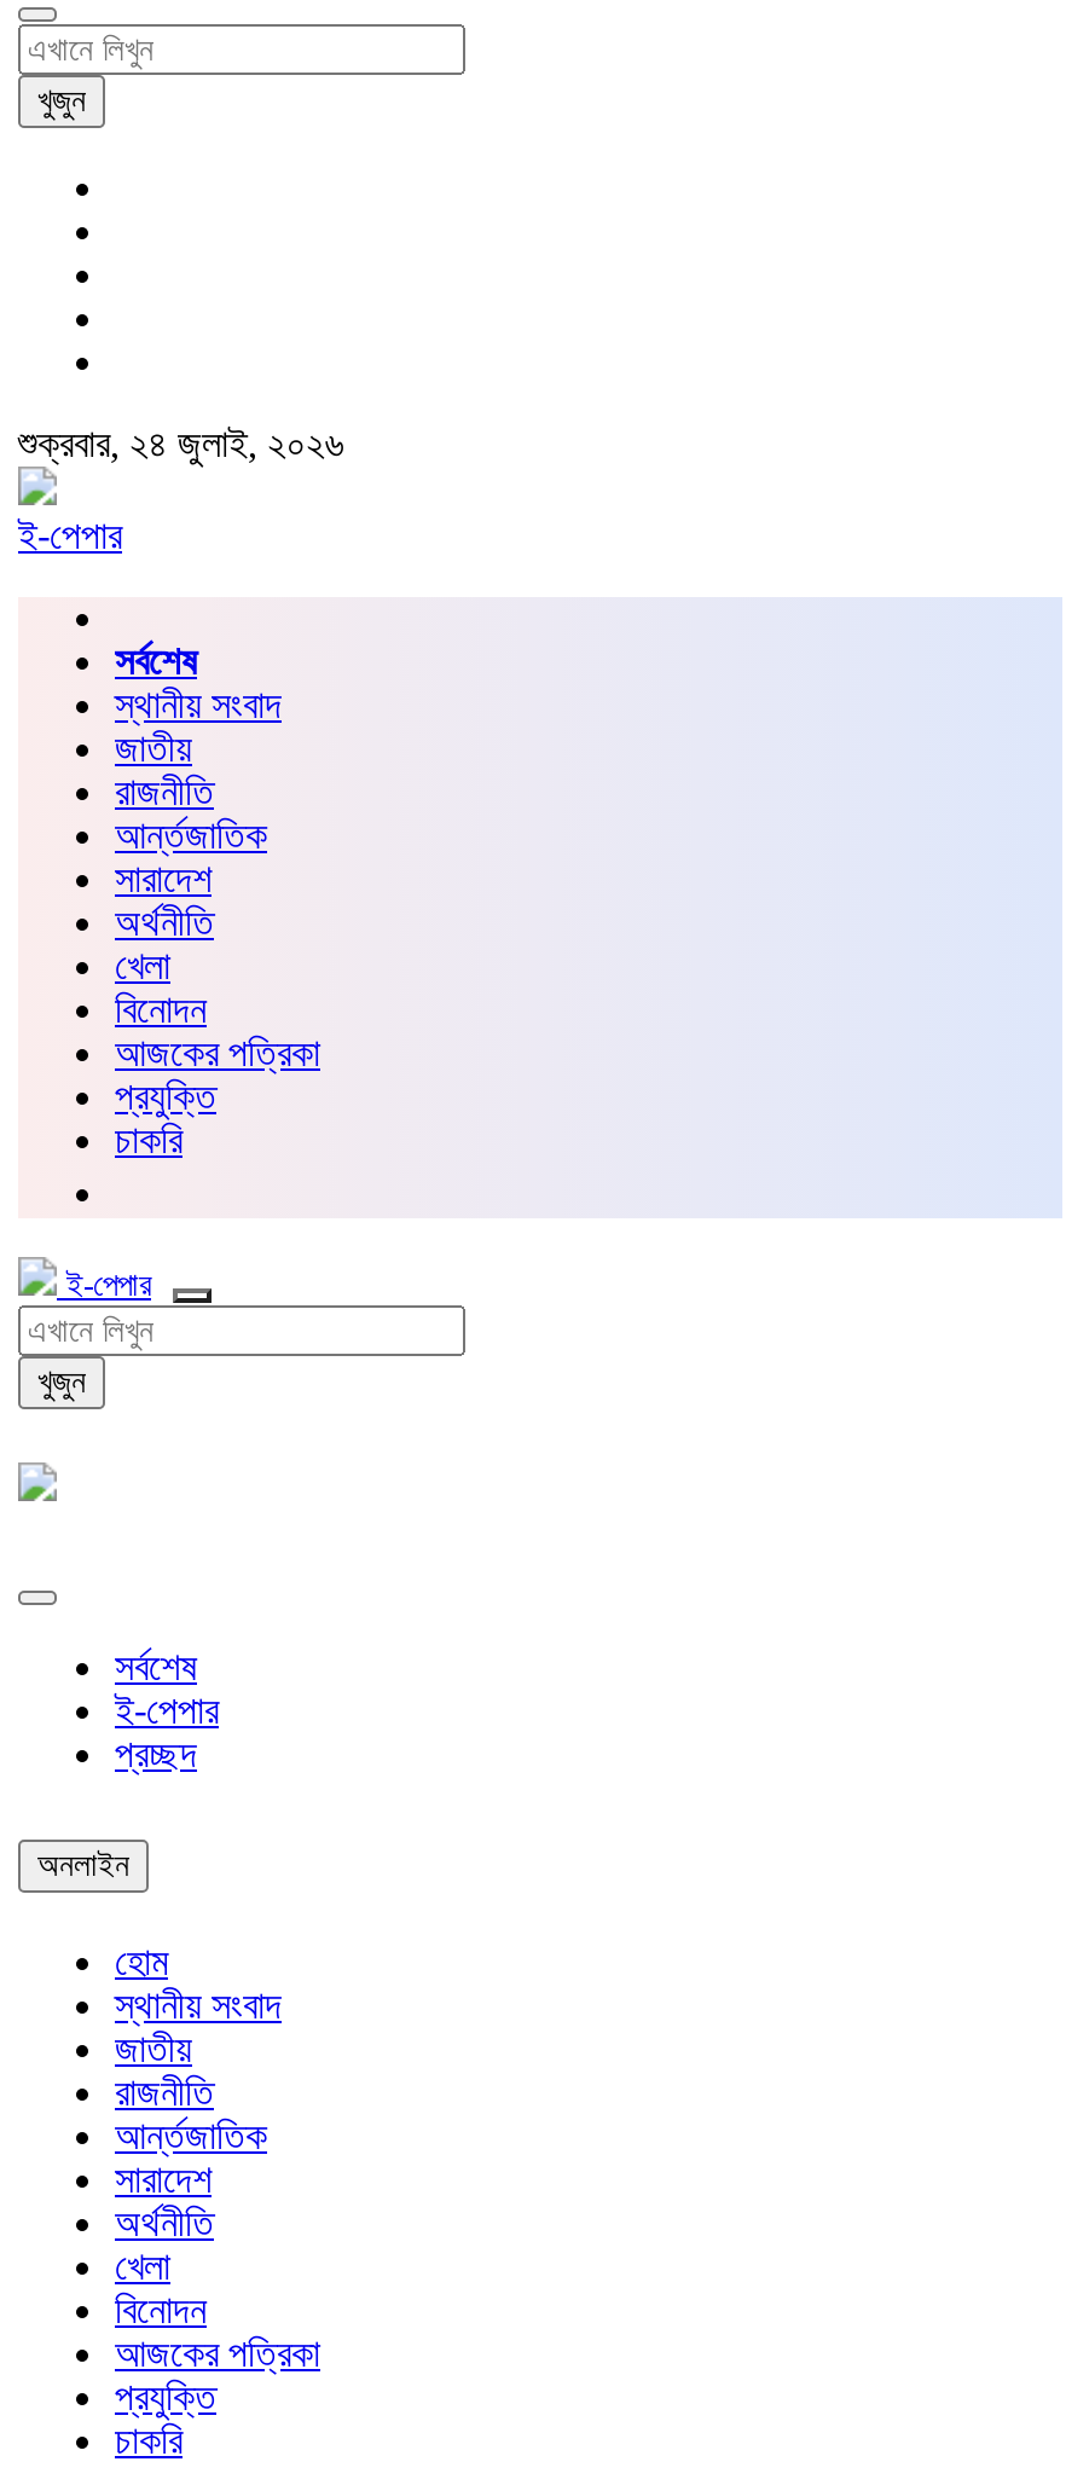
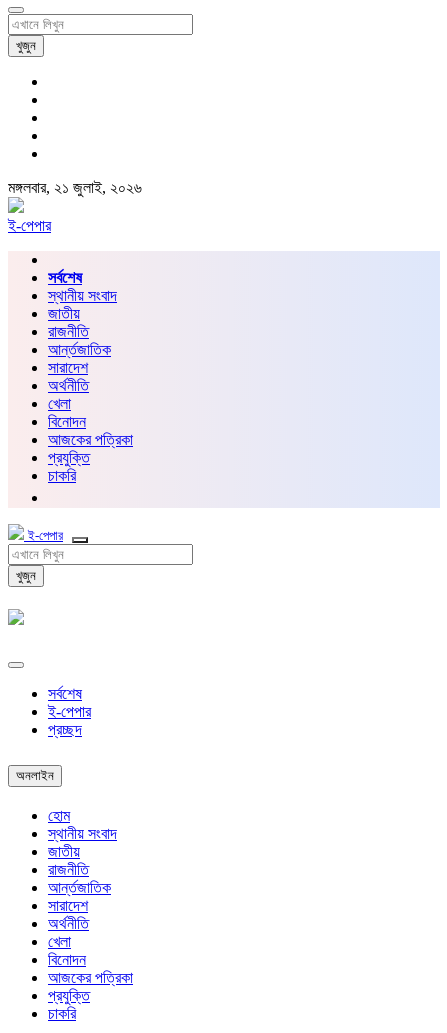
- শুক্রবার, ২৪ জুলাই, ২০২৬
+ মঙ্গলবার, ২১ জুলাই, ২০২৬
